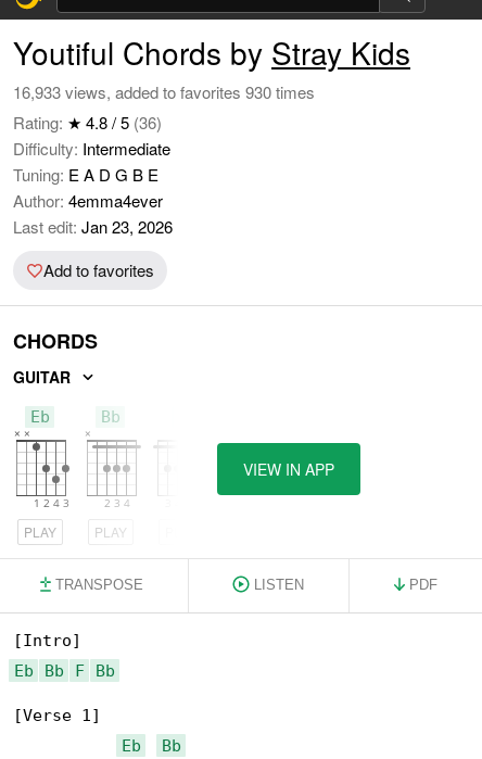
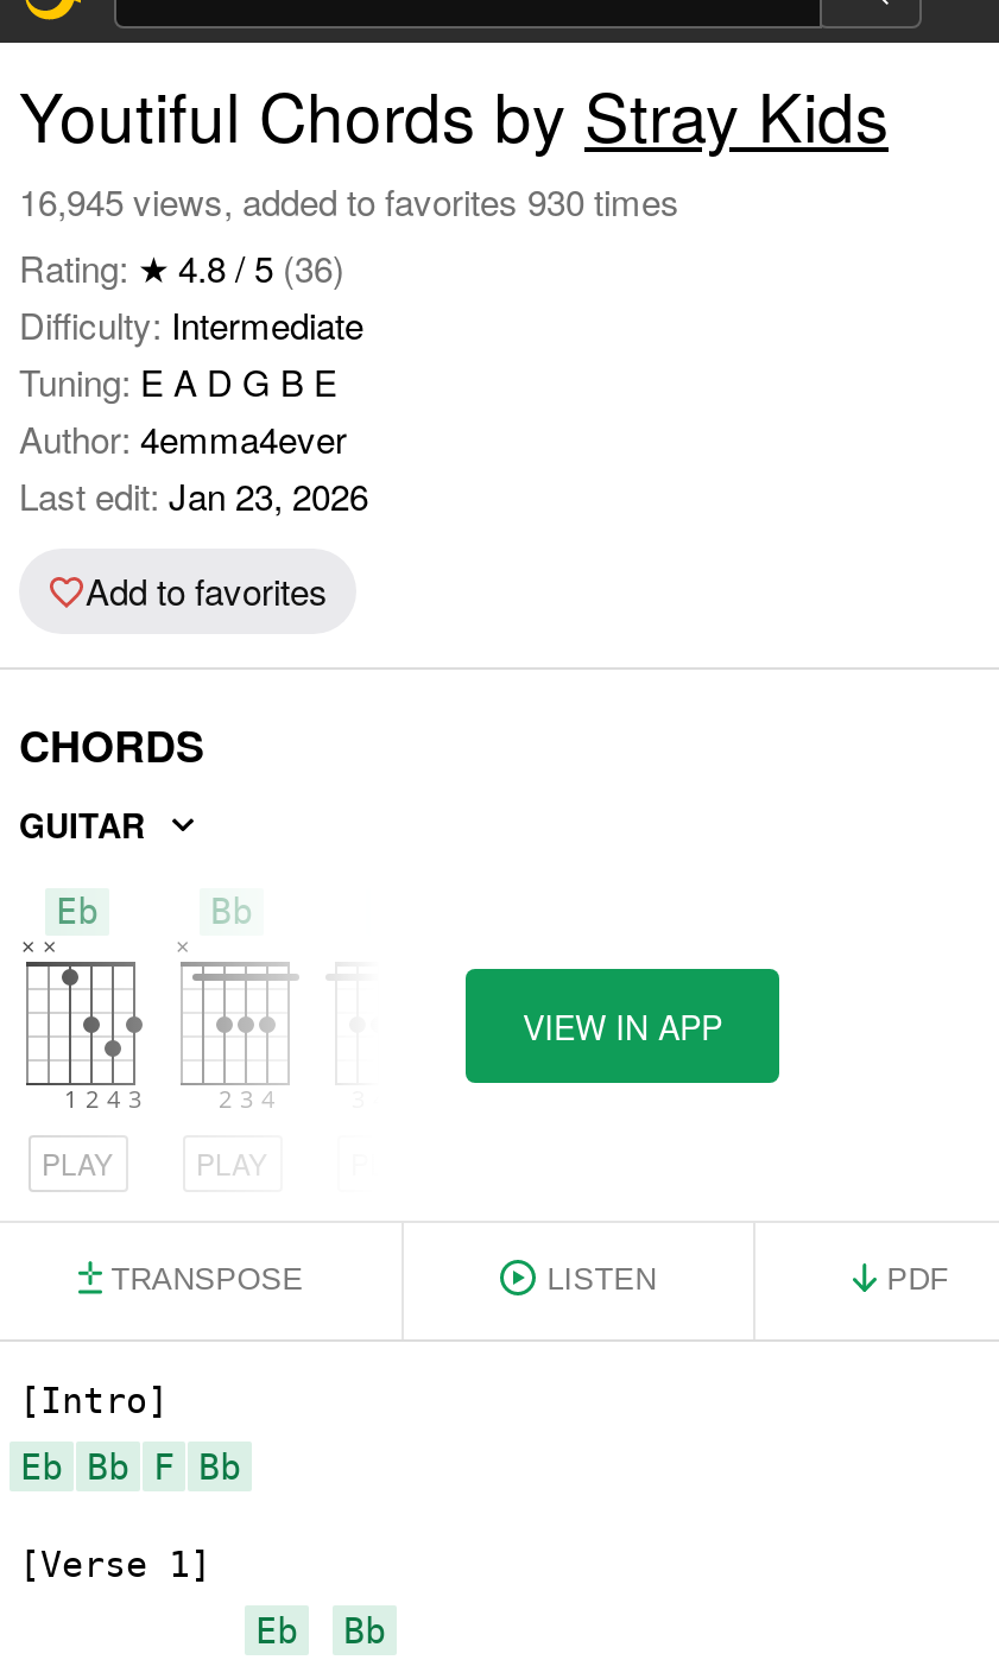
- 16,933 views, added to favorites 930 times
+ 16,945 views, added to favorites 930 times
